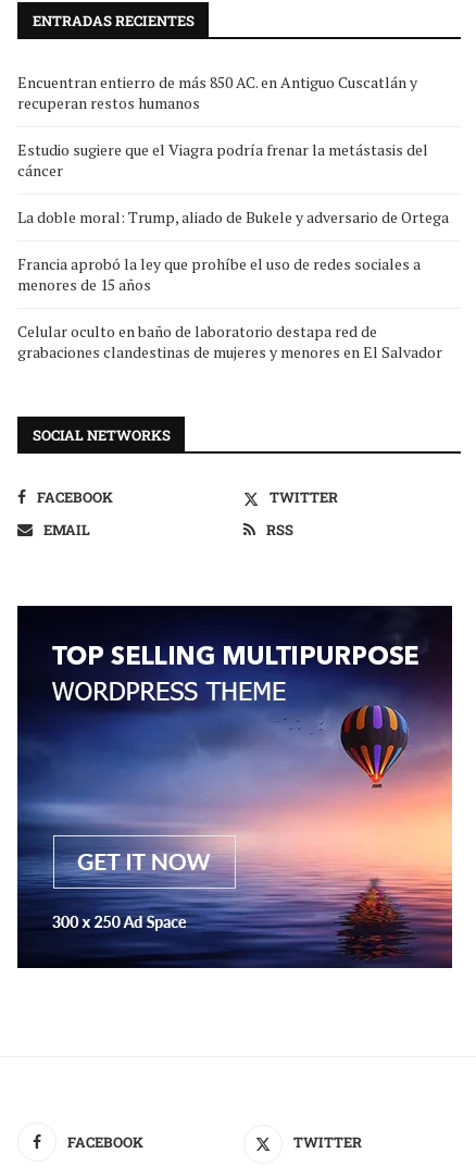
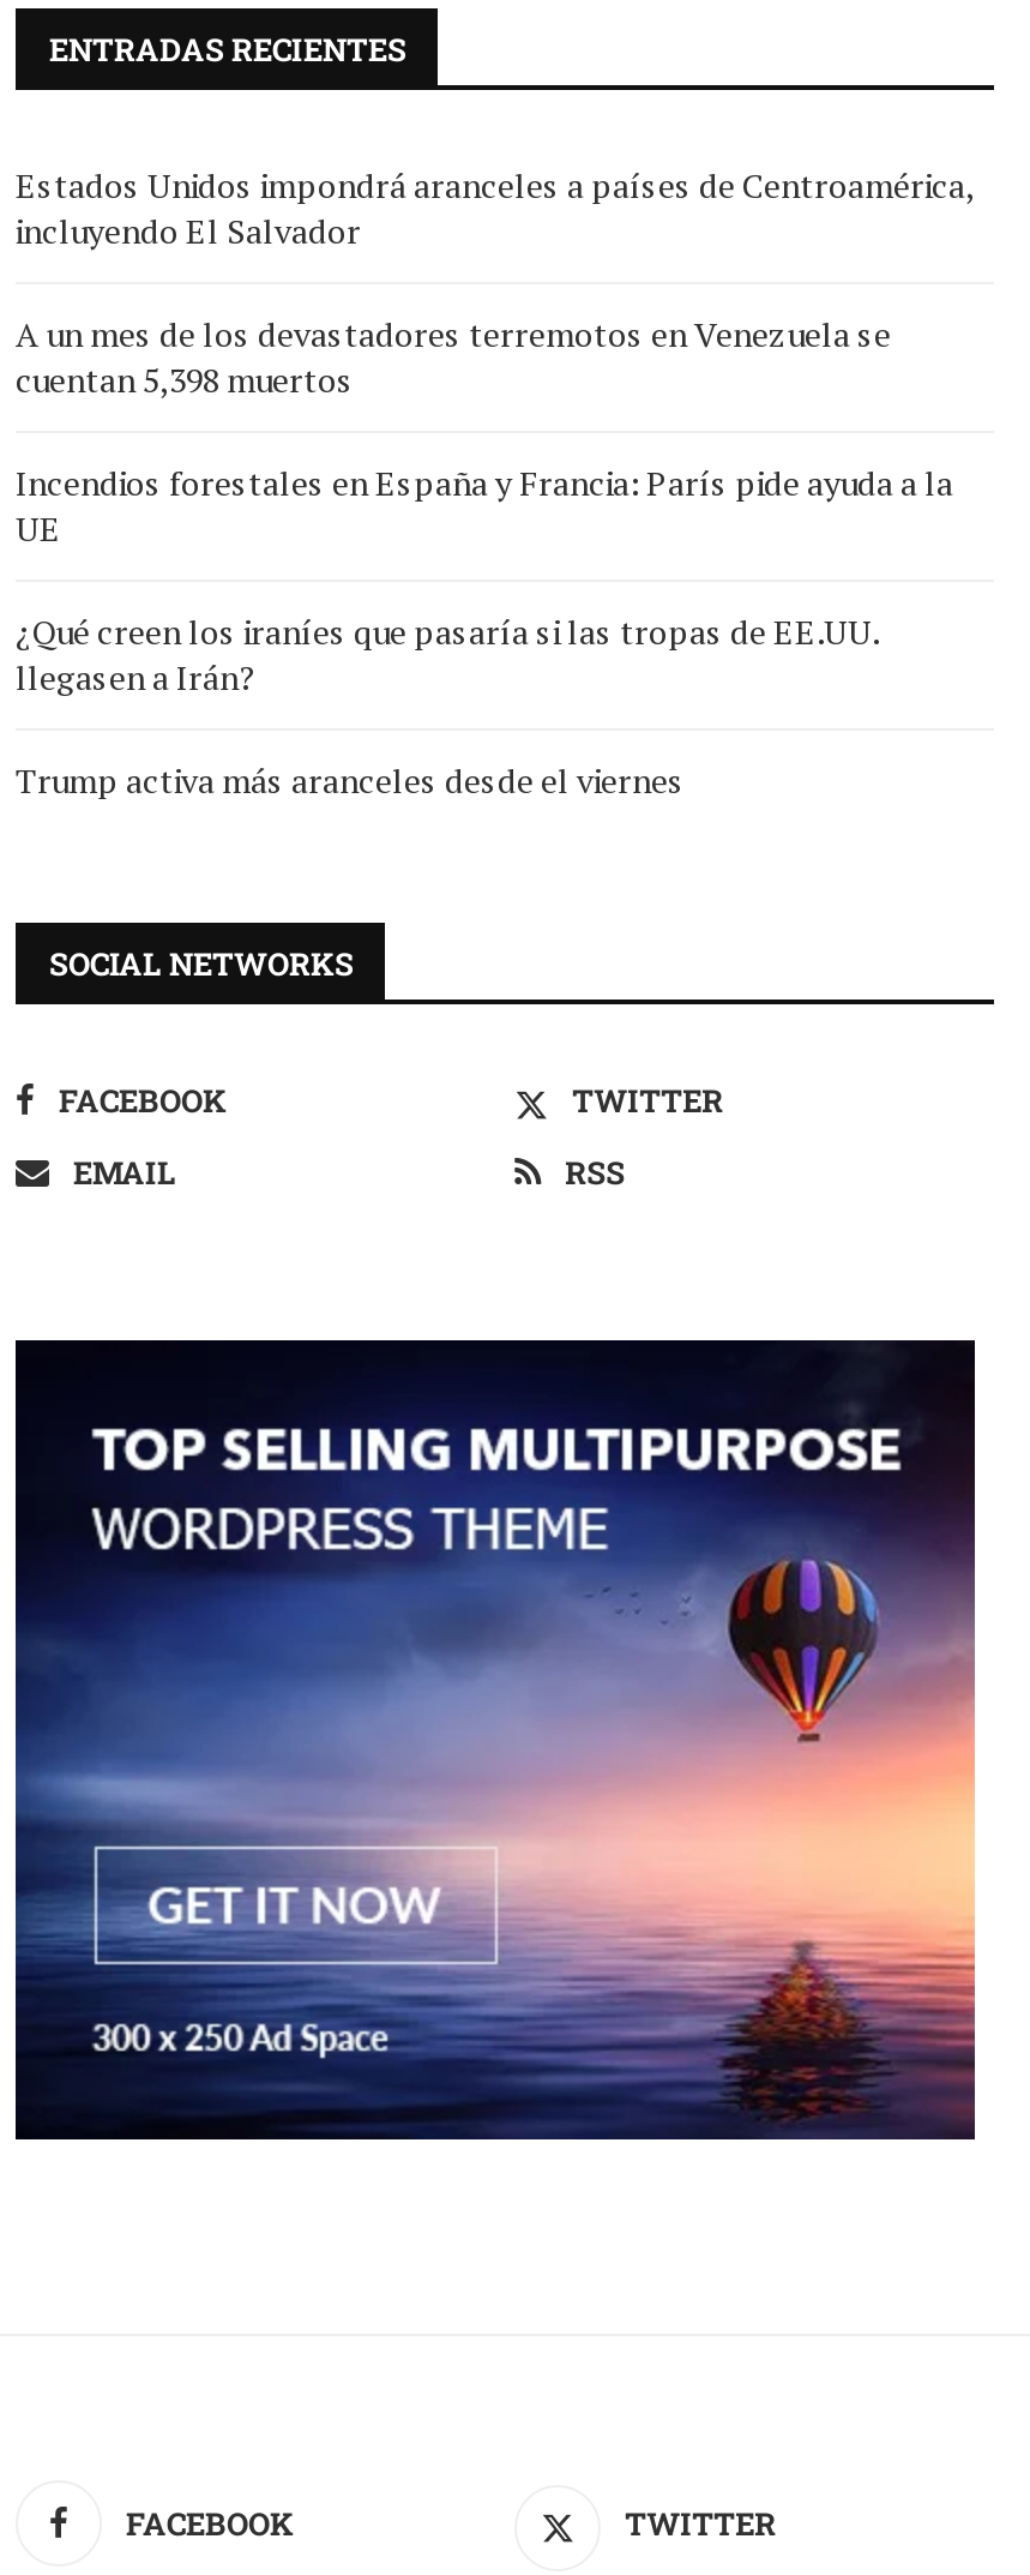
- Encuentran entierro de más 850 AC. en Antiguo Cuscatlán y
- recuperan restos humanos
+ Estados Unidos impondrá aranceles a países de Centroamérica,
+ incluyendo El Salvador

- Estudio sugiere que el Viagra podría frenar la metástasis del
- cáncer
+ A un mes de los devastadores terremotos en Venezuela se
+ cuentan 5,398 muertos

- La doble moral: Trump, aliado de Bukele y adversario de Ortega
+ Incendios forestales en España y Francia: París pide ayuda a la
+ UE

- Francia aprobó la ley que prohíbe el uso de redes sociales a
- menores de 15 años
+ ¿Qué creen los iraníes que pasaría si las tropas de EE.UU.
+ llegasen a Irán?

- Celular oculto en baño de laboratorio destapa red de
- grabaciones clandestinas de mujeres y menores en El Salvador
+ Trump activa más aranceles desde el viernes
